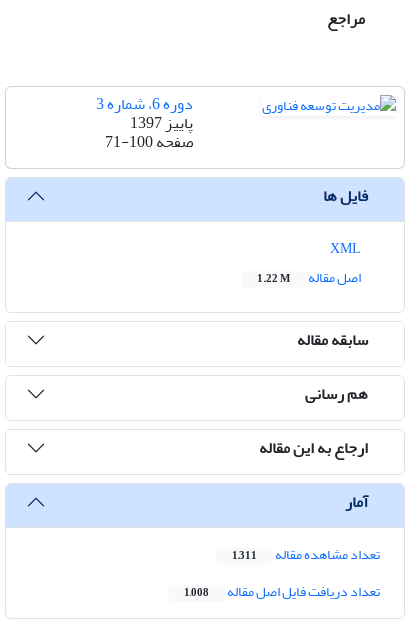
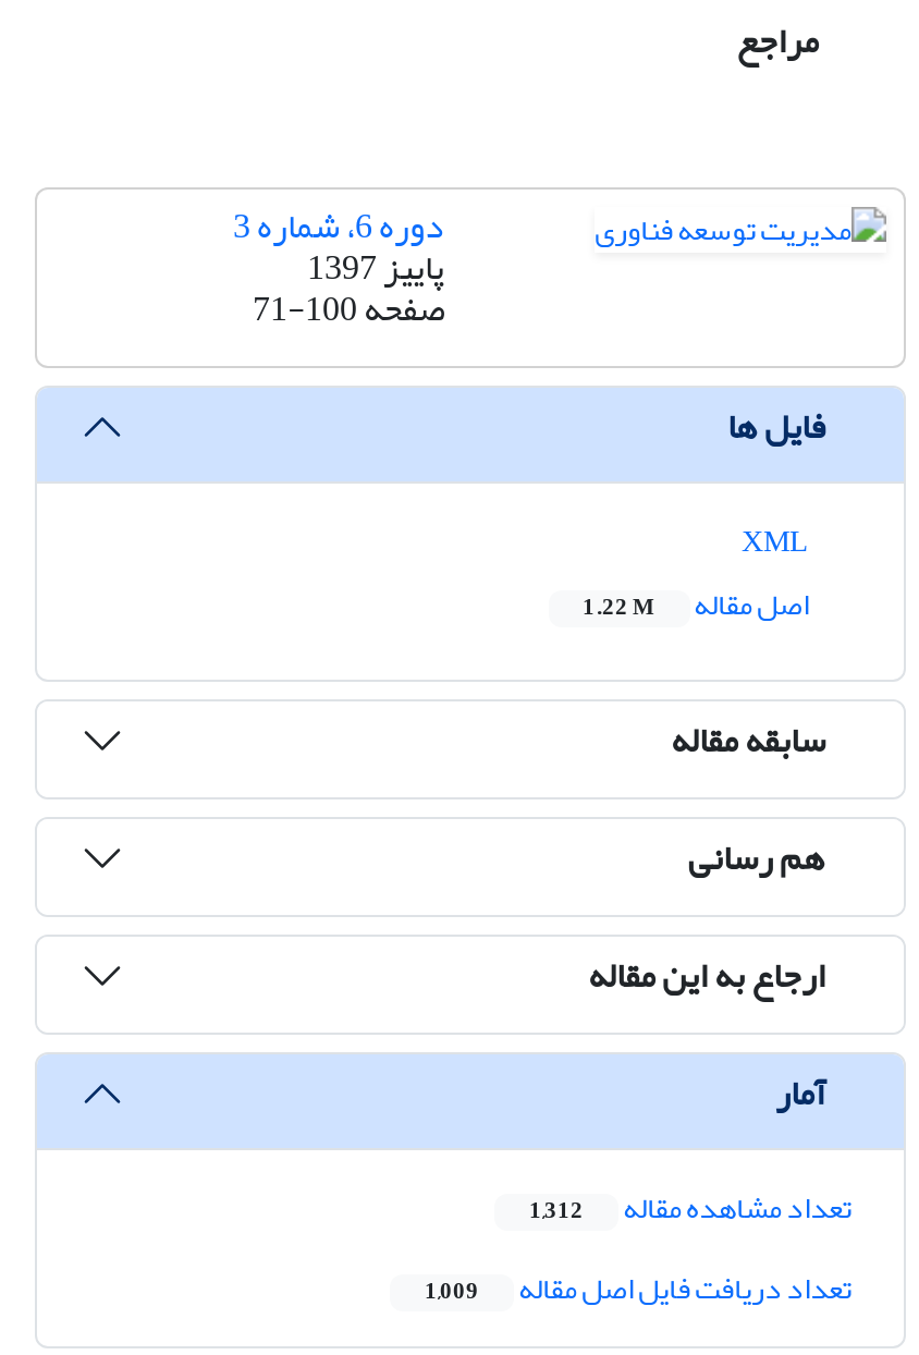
- تعداد مشاهده مقاله 1,311
+ تعداد مشاهده مقاله 1,312

- تعداد دریافت فایل اصل مقاله 1,008
+ تعداد دریافت فایل اصل مقاله 1,009
